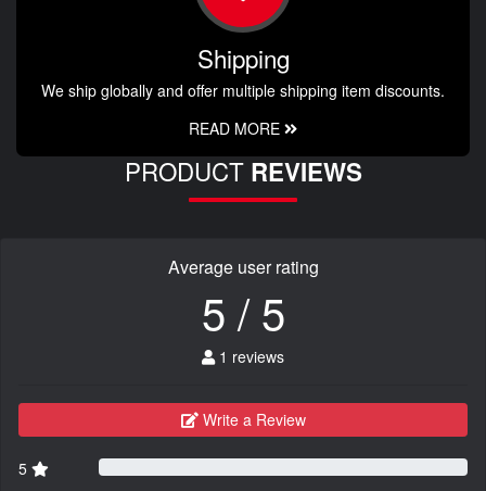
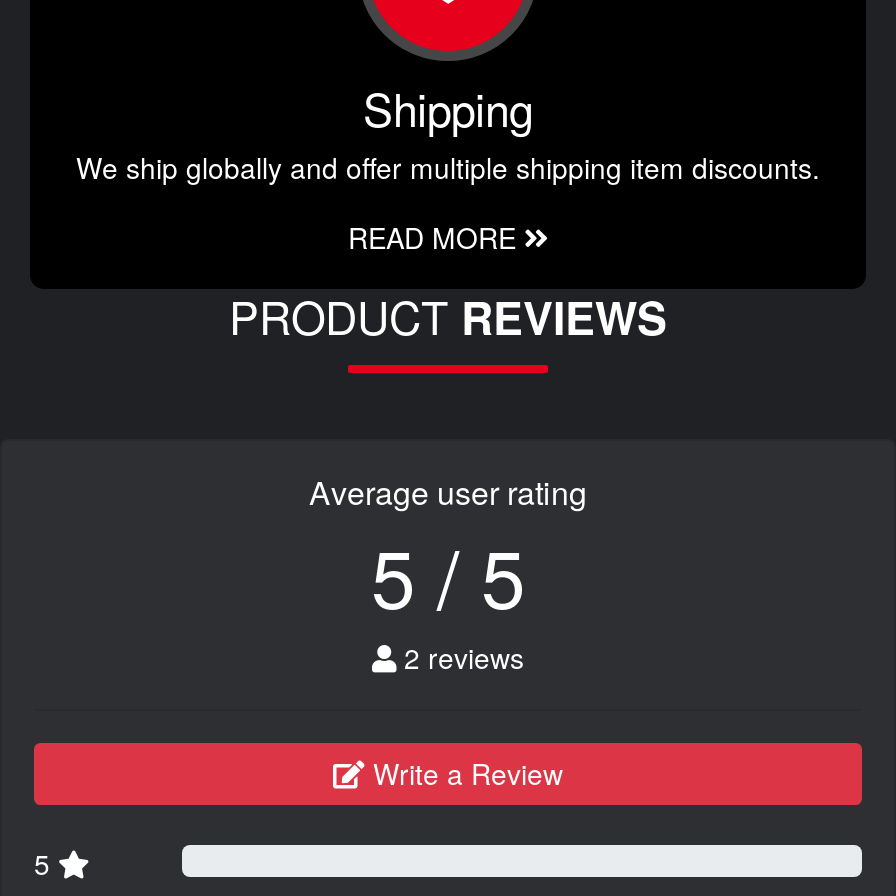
- 1 reviews
+ 2 reviews
